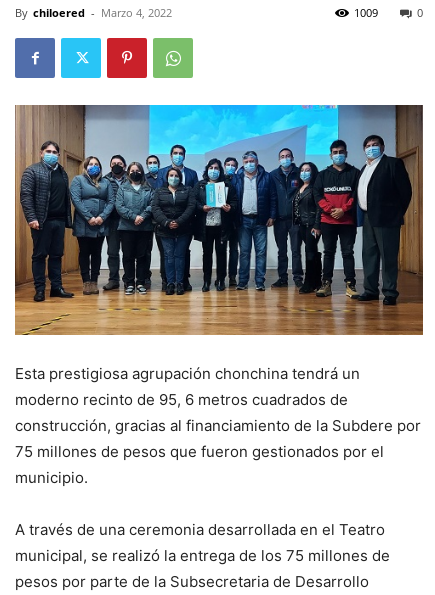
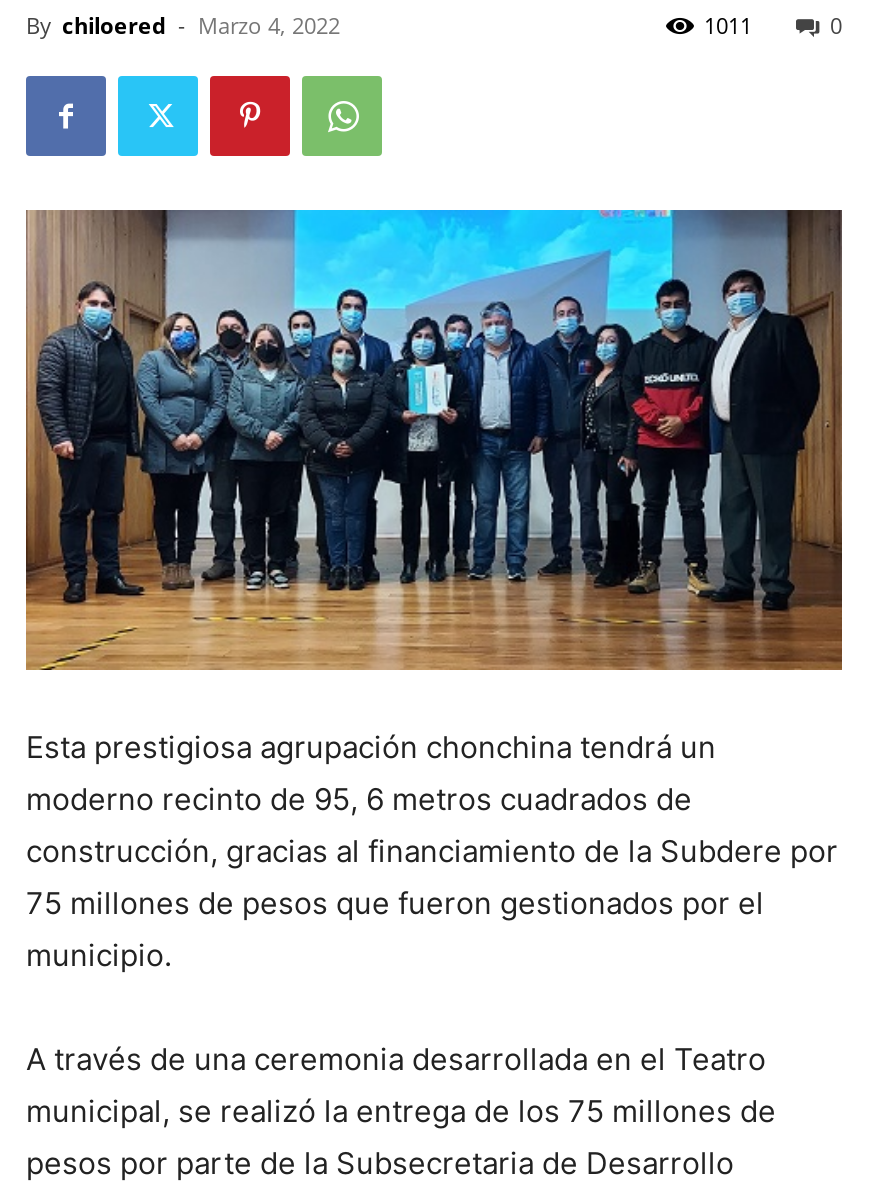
- 1009
+ 1011
